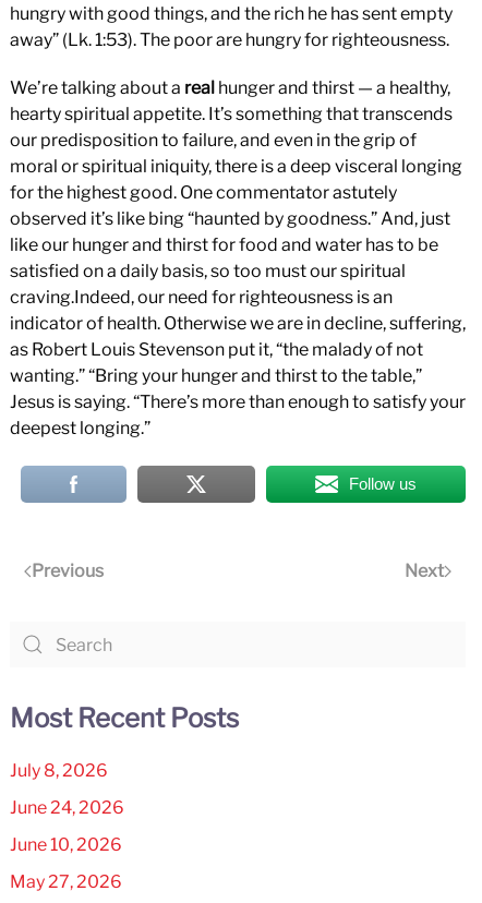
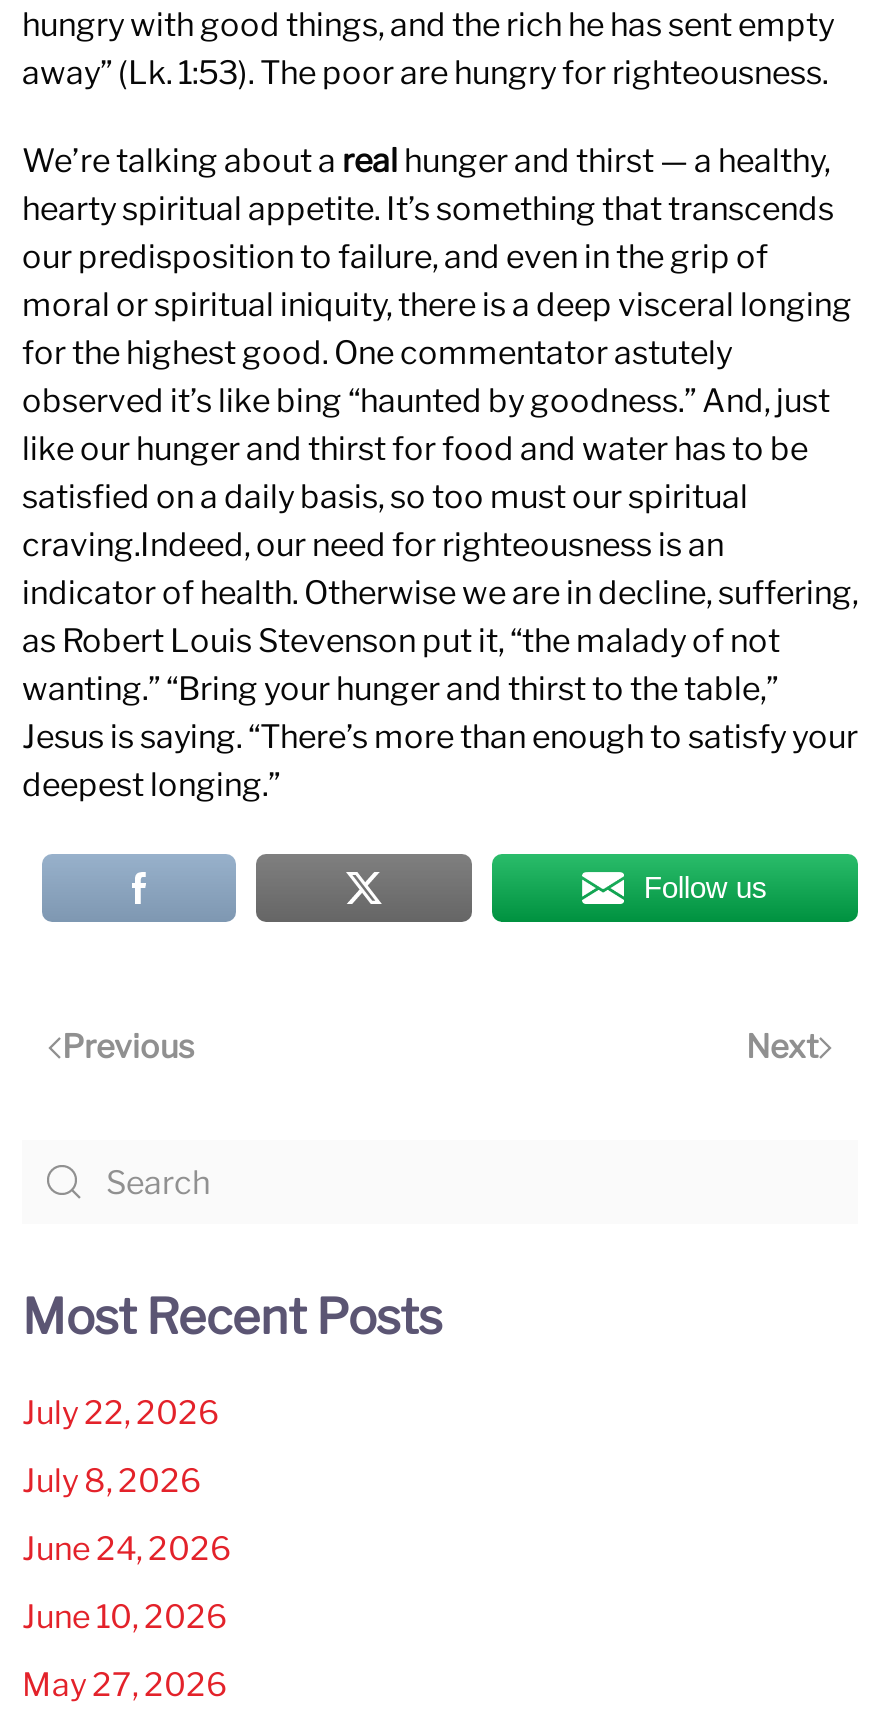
+ July 22, 2026
